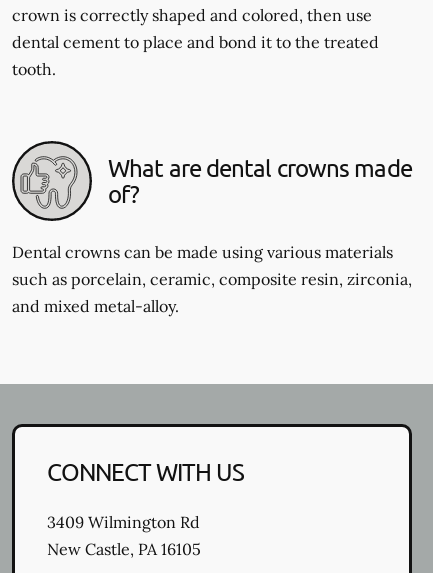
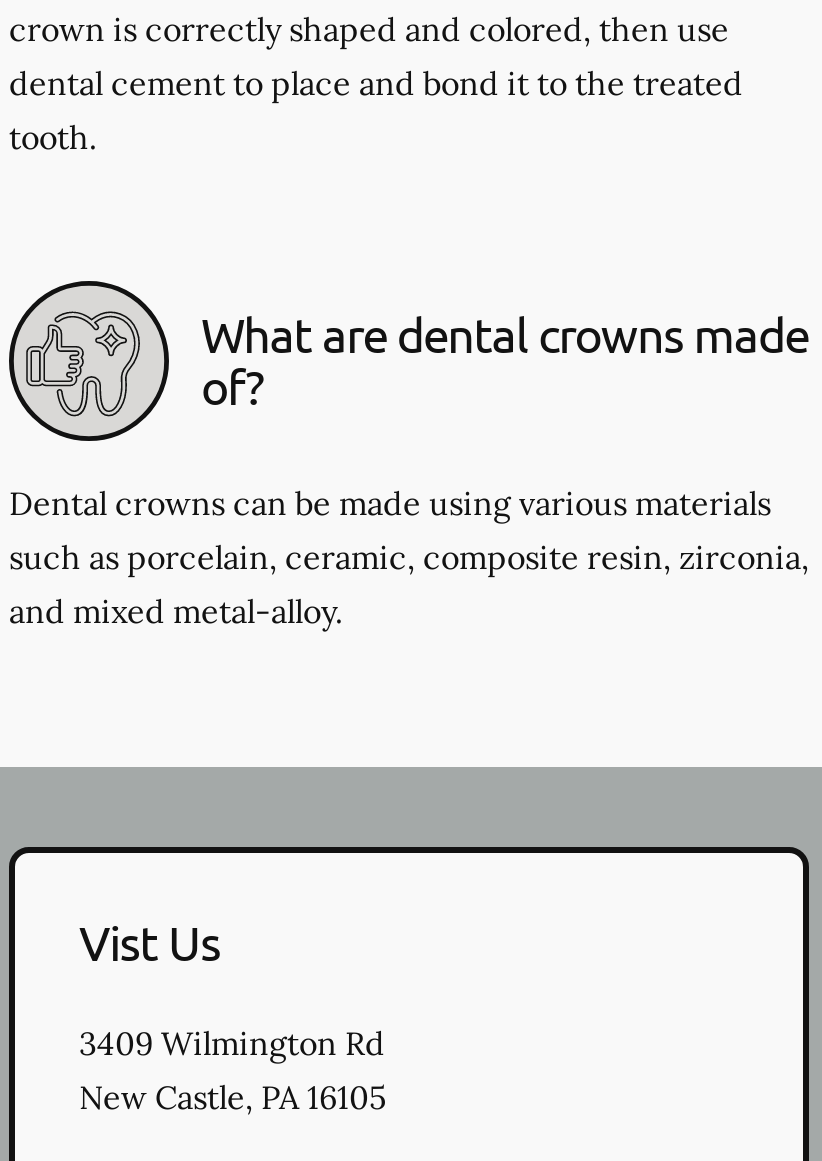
- CONNECT WITH US
+ Vist Us
